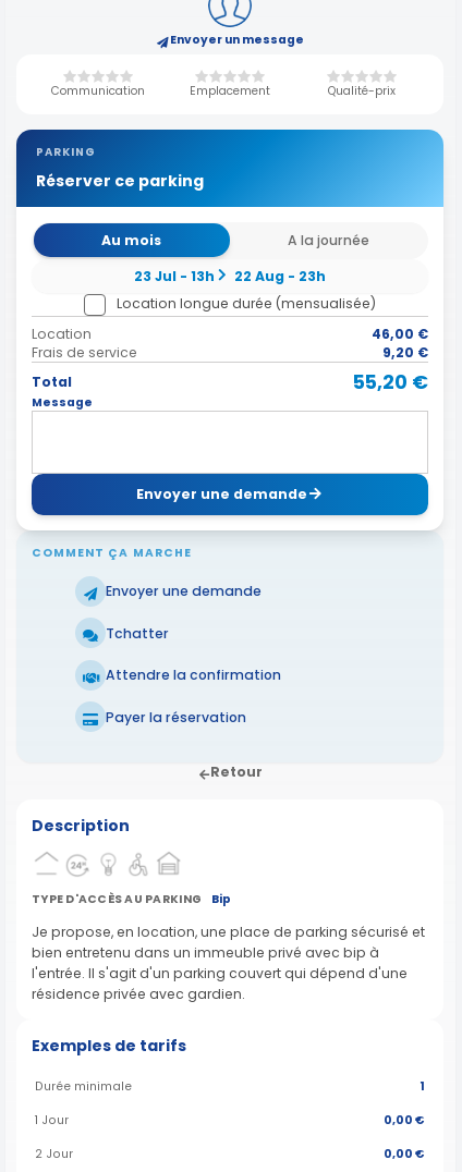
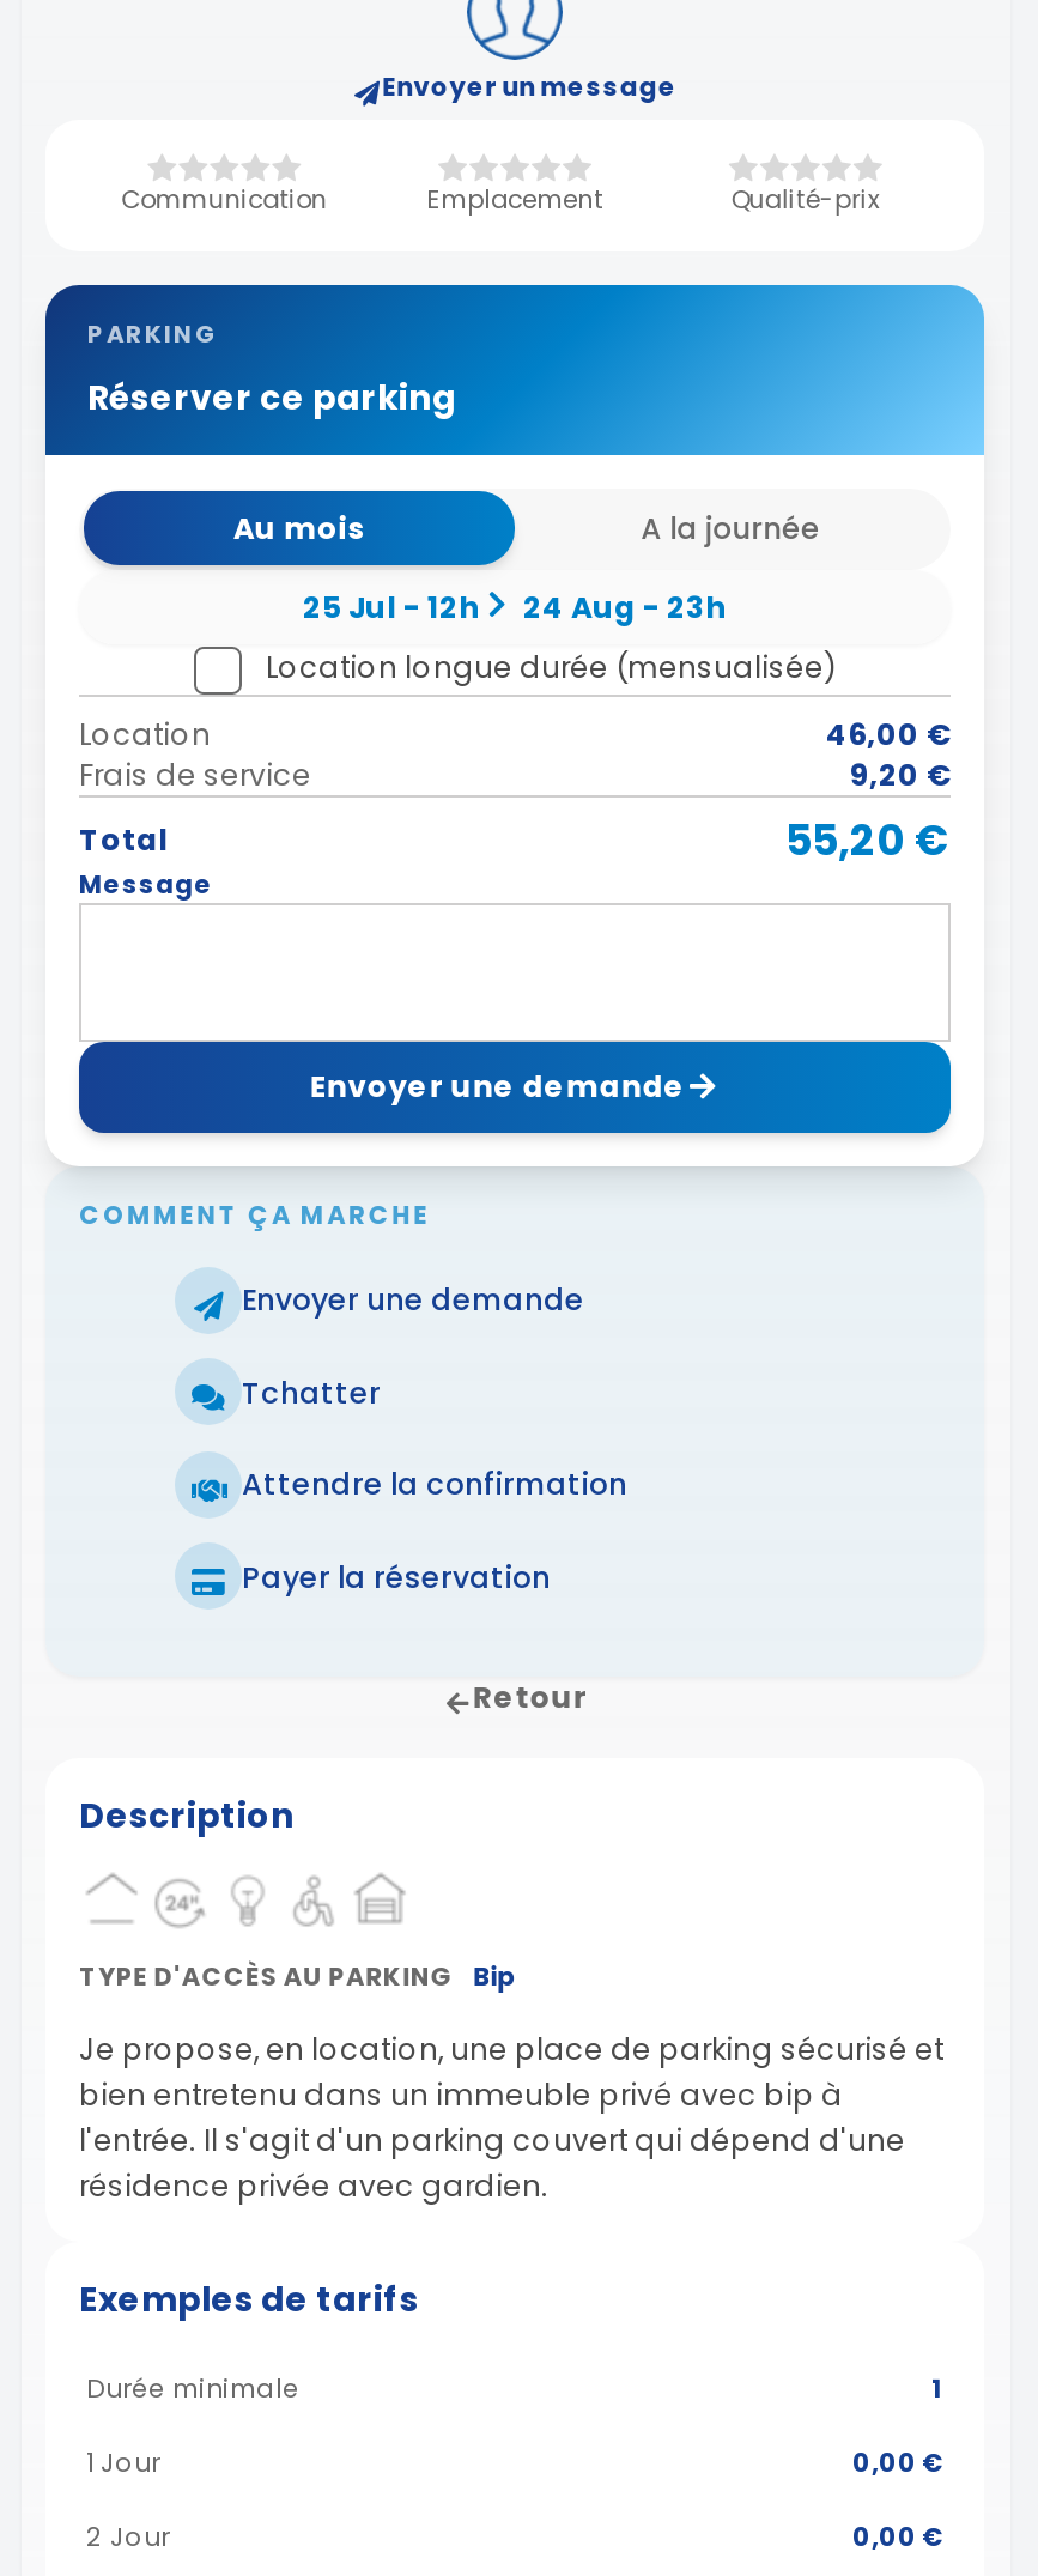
- 23 Jul - 13h
+ 25 Jul - 12h

- 22 Aug - 23h
+ 24 Aug - 23h
